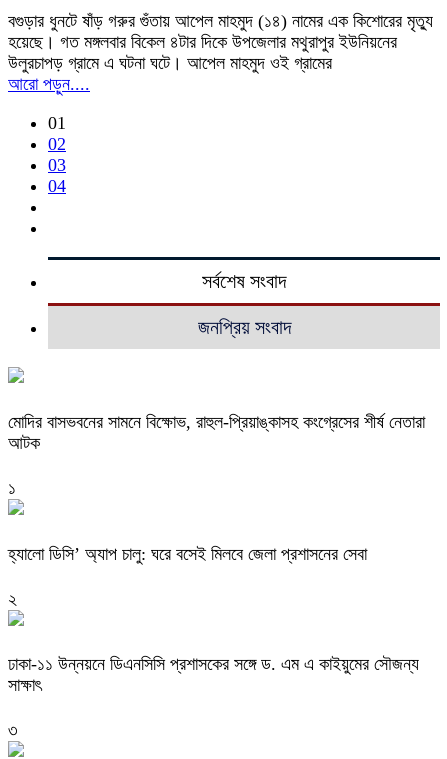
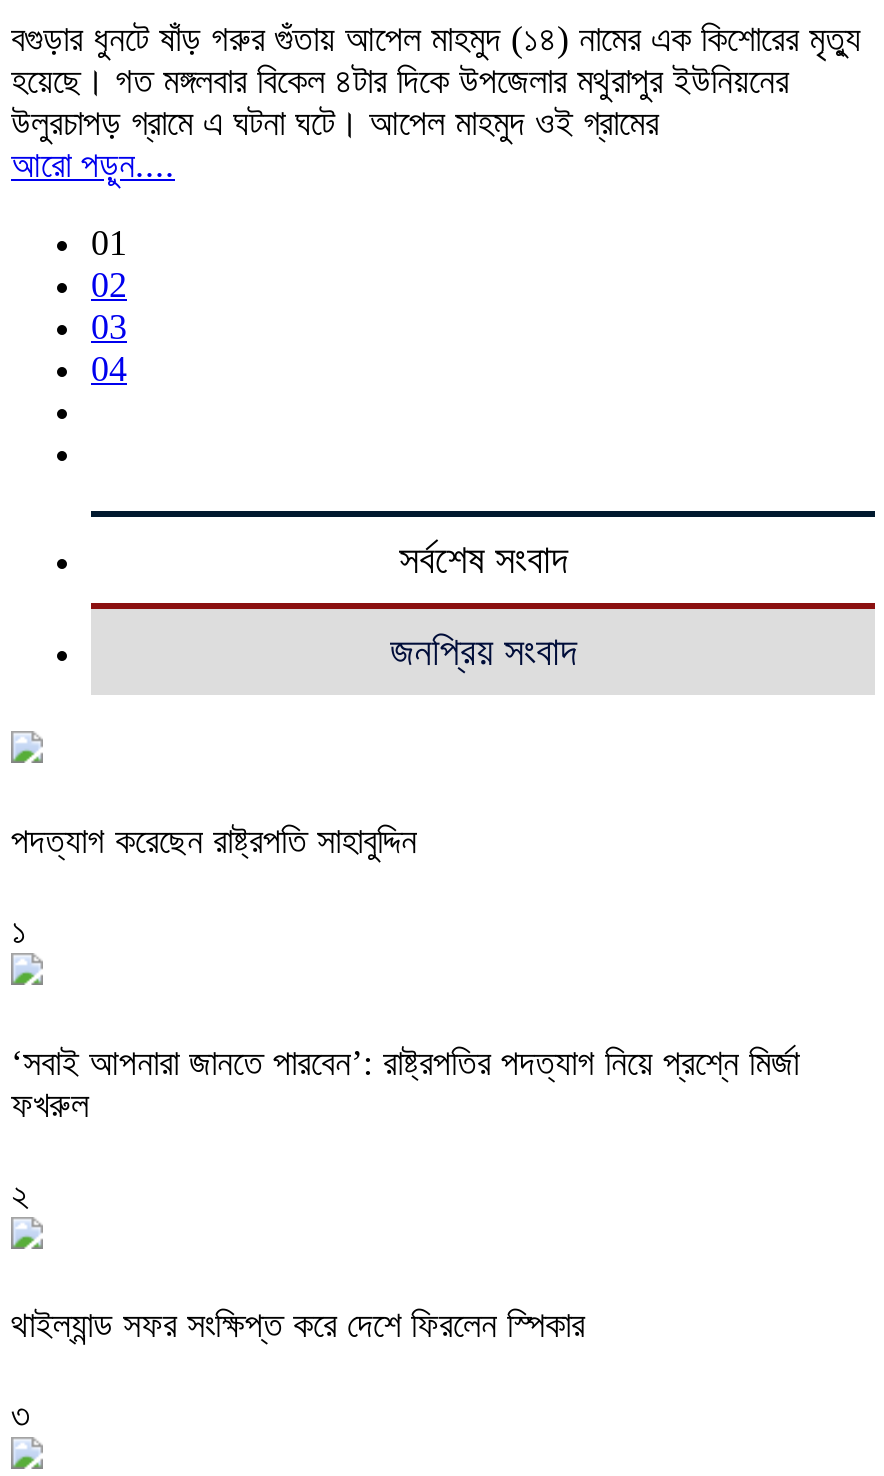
- মোদির বাসভবনের সামনে বিক্ষোভ, রাহুল-প্রিয়াঙ্কাসহ কংগ্রেসের শীর্ষ নেতারা
- আটক
+ পদত্যাগ করেছেন রাষ্ট্রপতি সাহাবুদ্দিন

- হ্যালো ডিসি’ অ্যাপ চালু: ঘরে বসেই মিলবে জেলা প্রশাসনের সেবা
+ ‘সবাই আপনারা জানতে পারবেন’: রাষ্ট্রপতির পদত্যাগ নিয়ে প্রশ্নে মির্জা
+ ফখরুল

- ঢাকা-১১ উন্নয়নে ডিএনসিসি প্রশাসকের সঙ্গে ড. এম এ কাইয়ুমের সৌজন্য
- সাক্ষাৎ
+ থাইল্যান্ড সফর সংক্ষিপ্ত করে দেশে ফিরলেন স্পিকার
